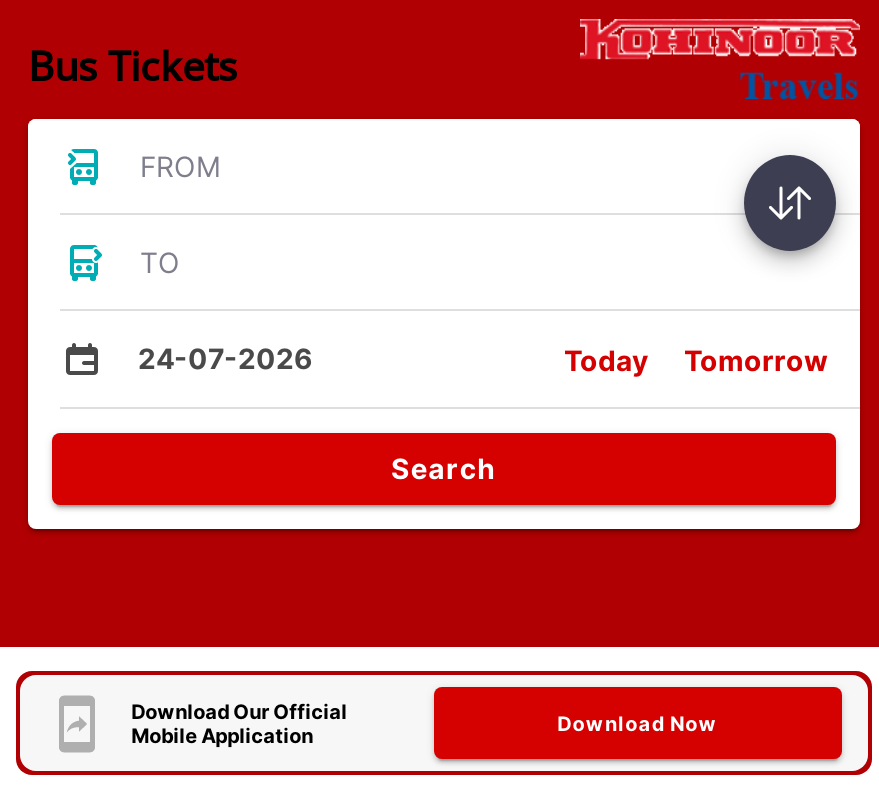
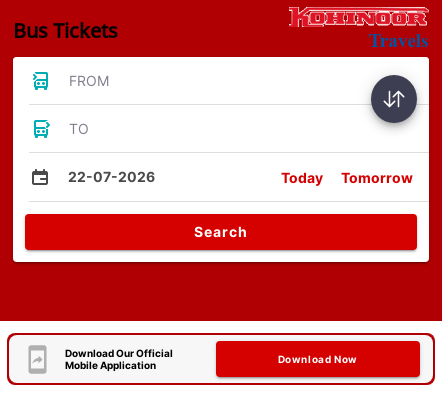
- 24-07-2026
+ 22-07-2026
